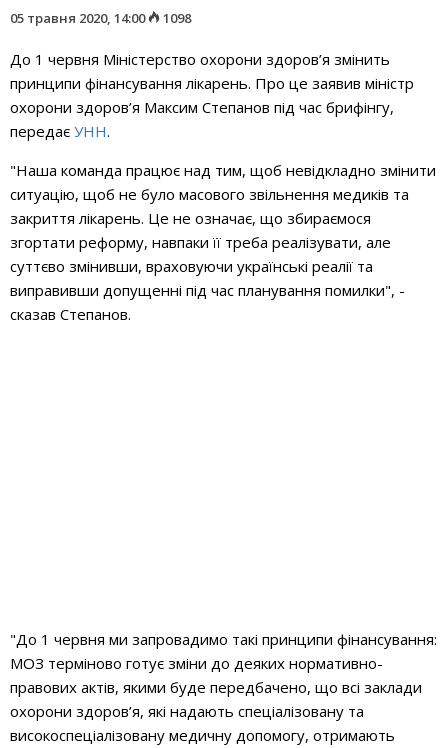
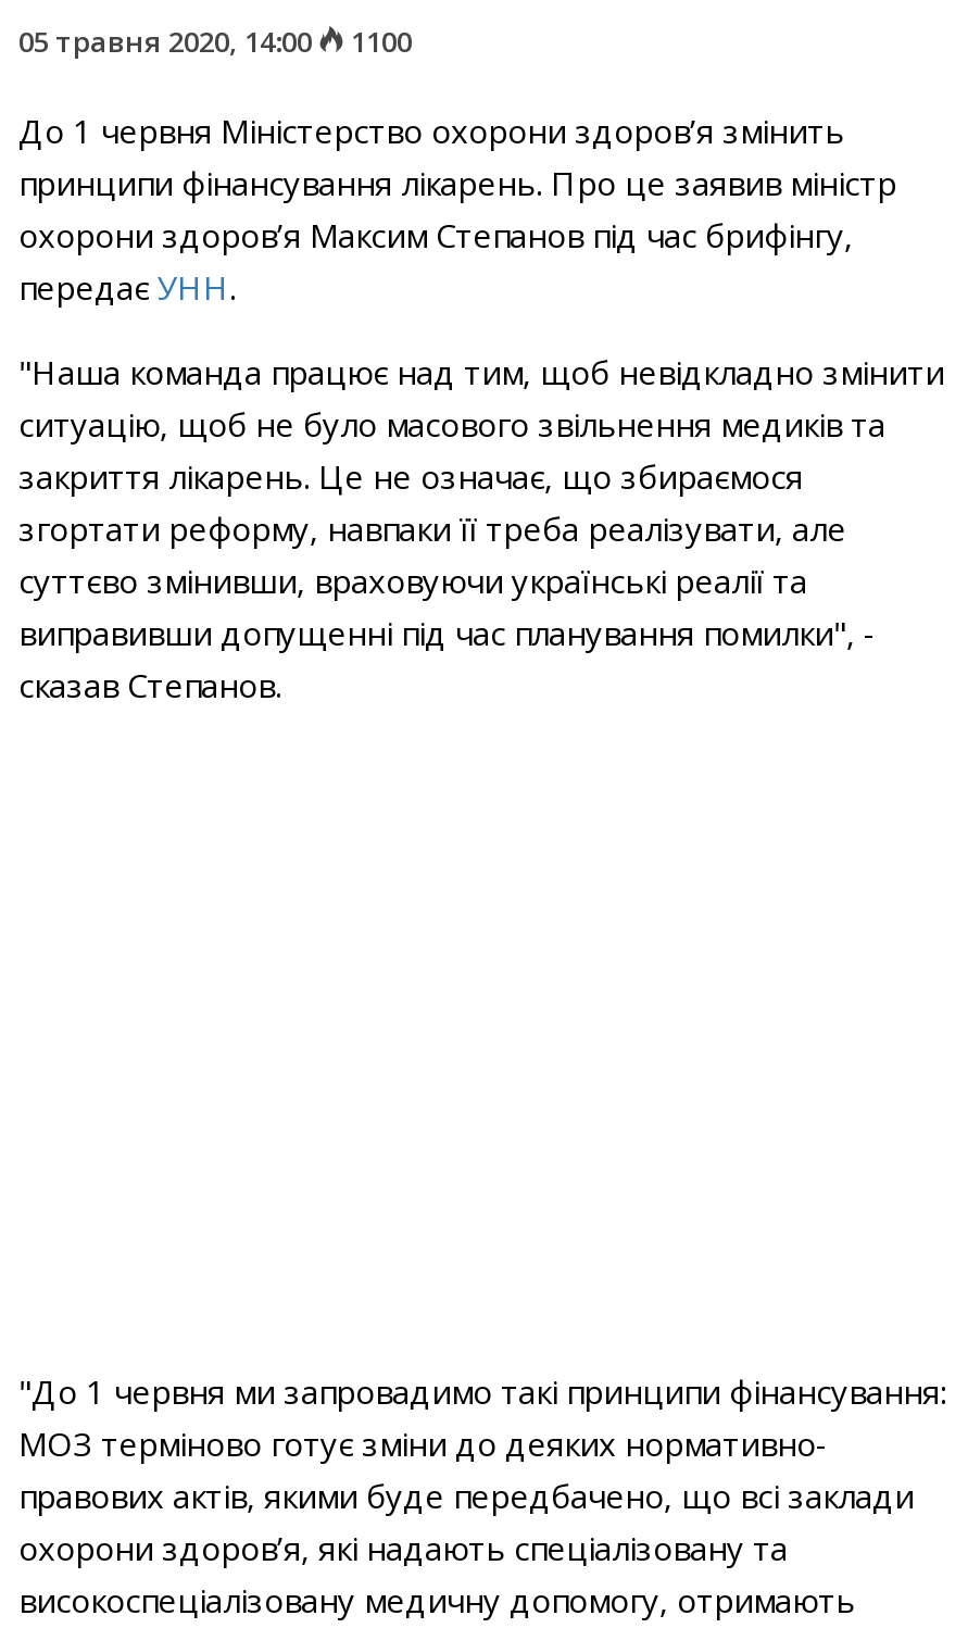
- 05 травня 2020, 14:00 1098
+ 05 травня 2020, 14:00 1100
